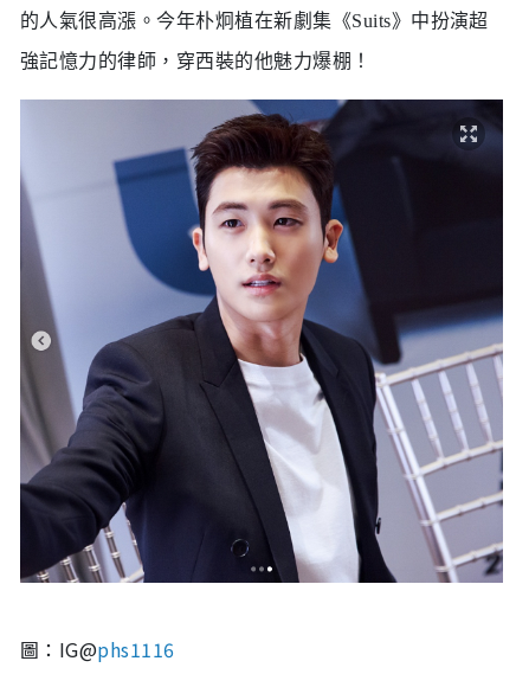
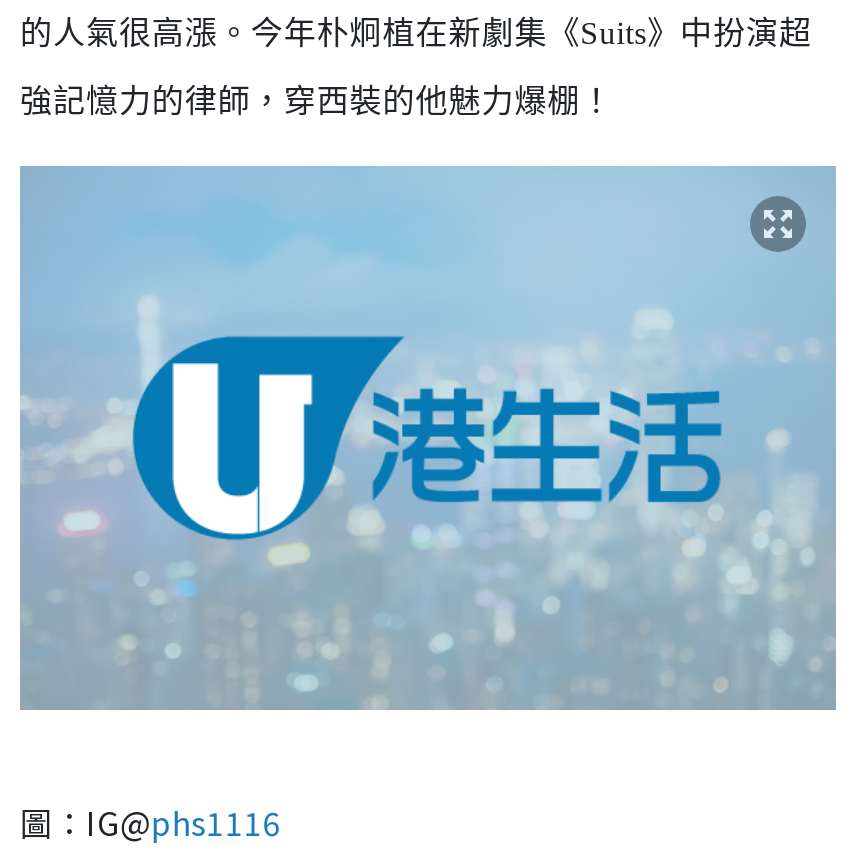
- [image]
+ [image]
